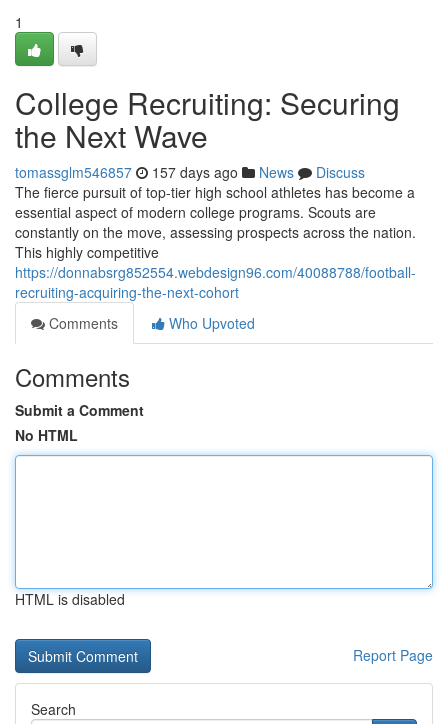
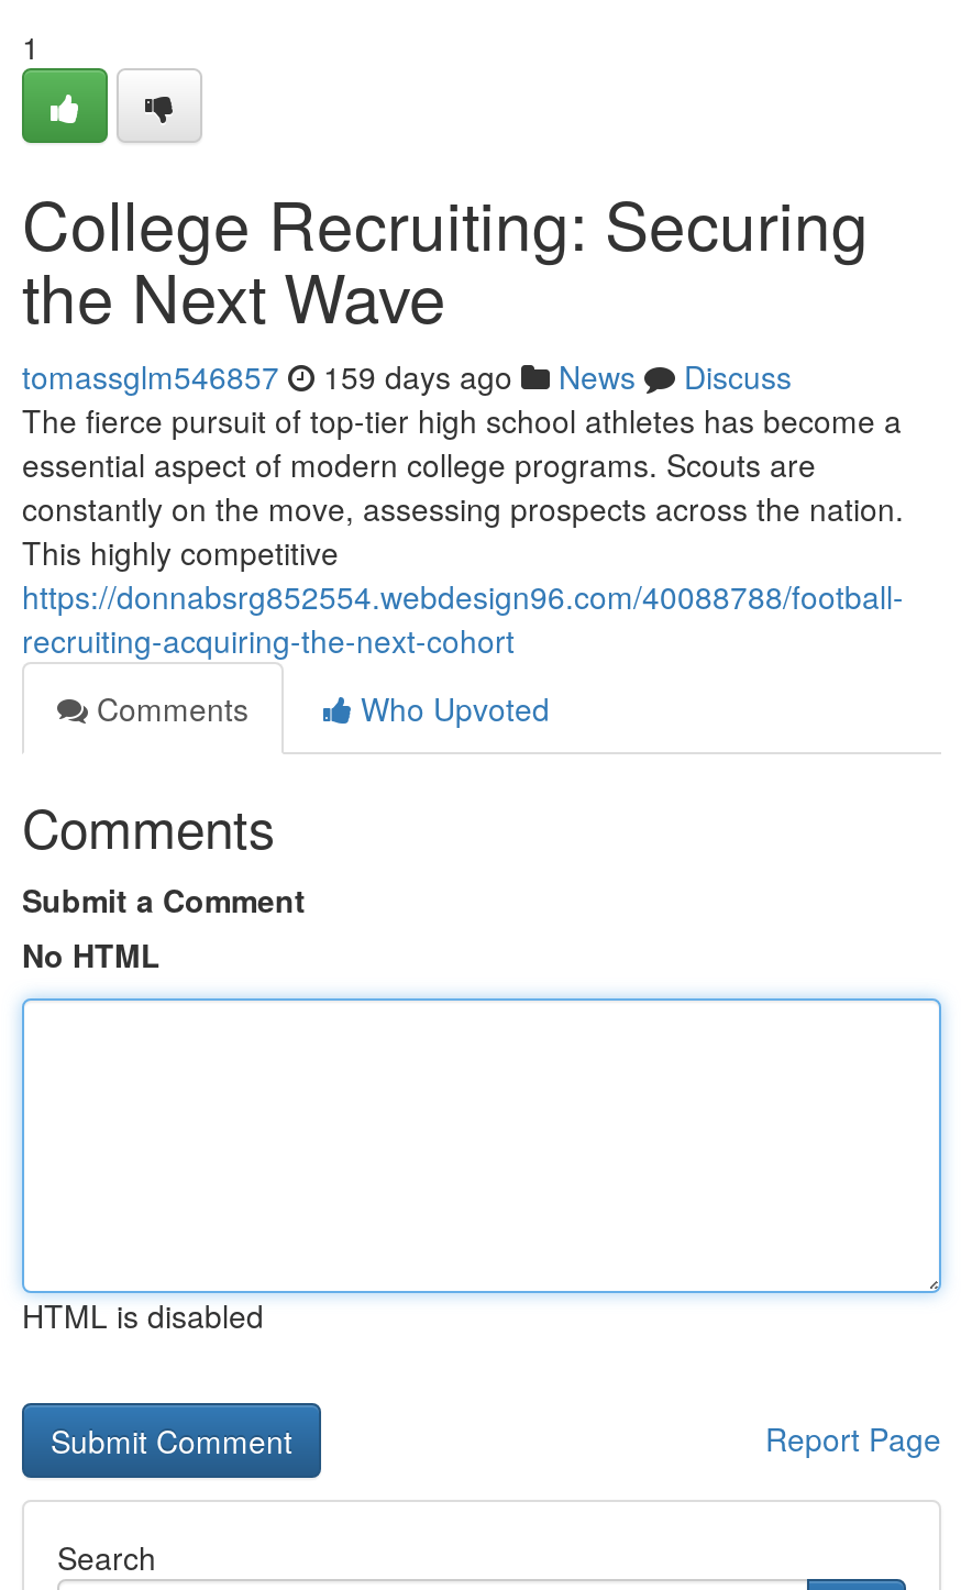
- tomassglm546857 157 days ago News Discuss
+ tomassglm546857 159 days ago News Discuss
